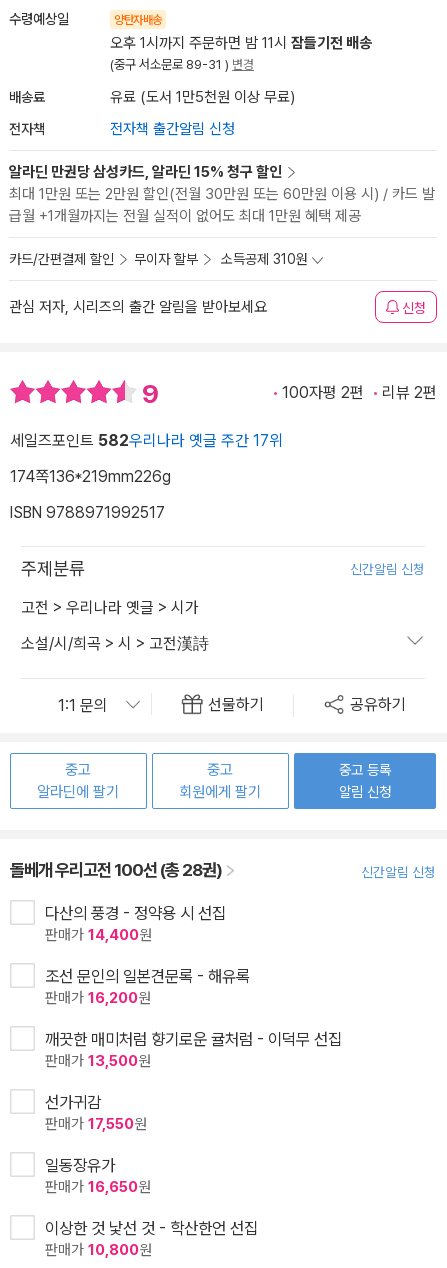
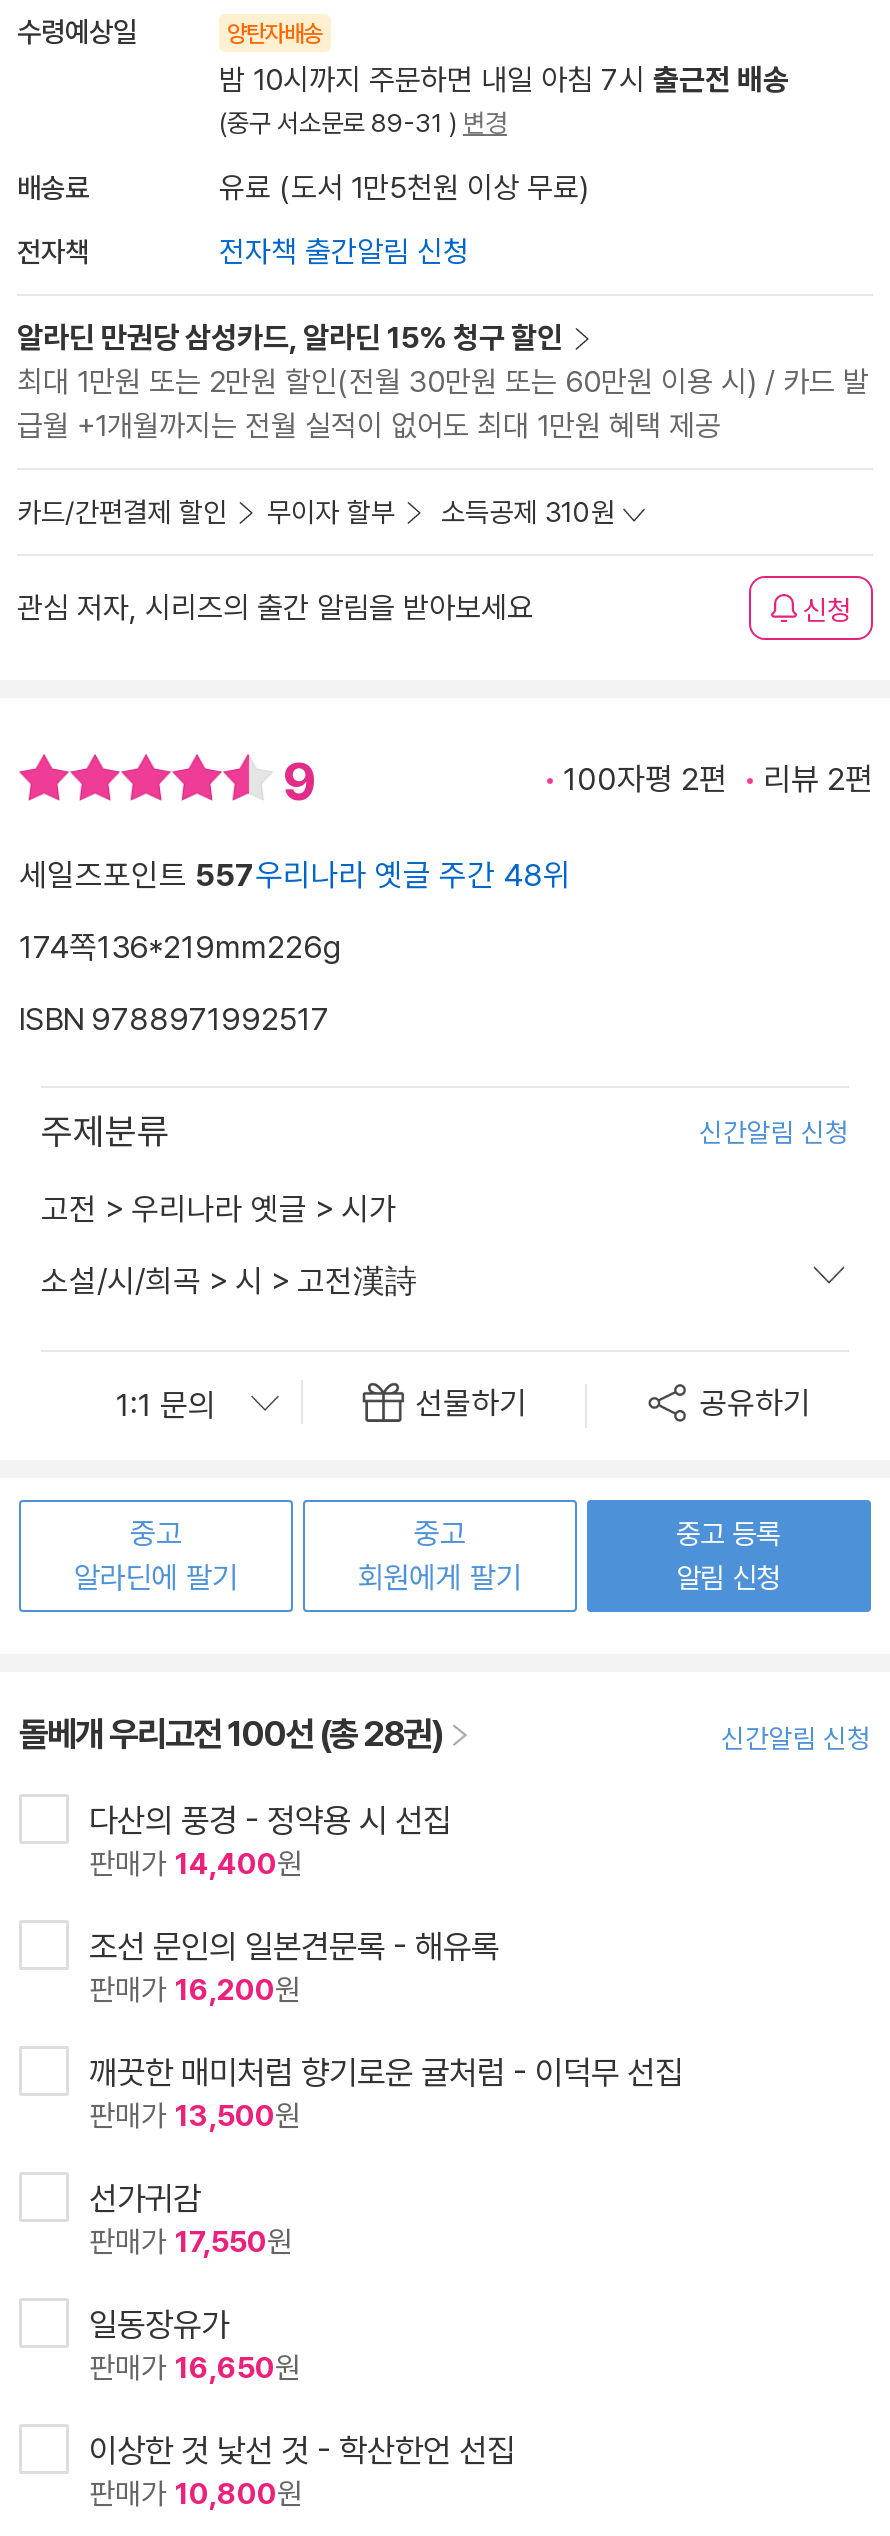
- 오후 1시까지 주문하면 밤 11시 잠들기전 배송
+ 밤 10시까지 주문하면 내일 아침 7시 출근전 배송

- 세일즈포인트 582우리나라 옛글 주간 17위
+ 세일즈포인트 557우리나라 옛글 주간 48위
